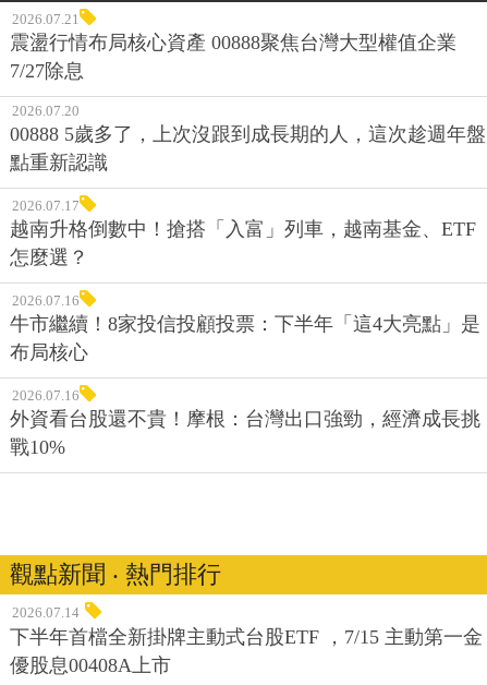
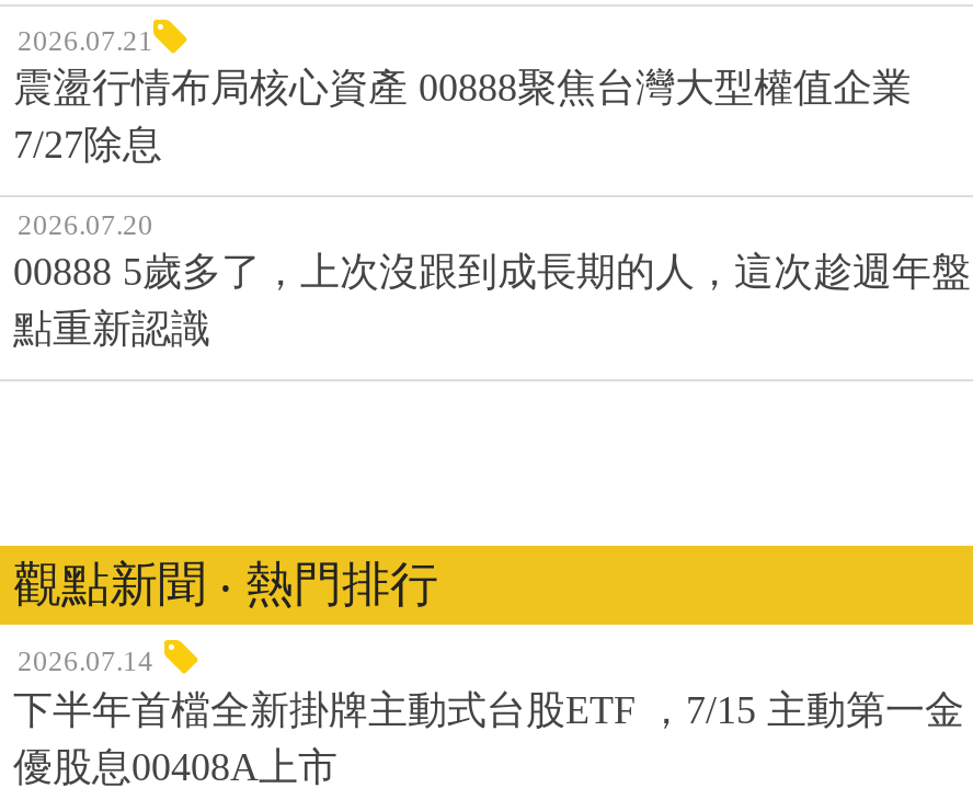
- 2026.07.17
- 越南升格倒數中！搶搭「入富」列車，越南基金、ETF
- 怎麼選？
- 2026.07.16
- 牛市繼續！8家投信投顧投票：下半年「這4大亮點」是
- 布局核心
- 2026.07.16
- 外資看台股還不貴！摩根：台灣出口強勁，經濟成長挑
- 戰10%
